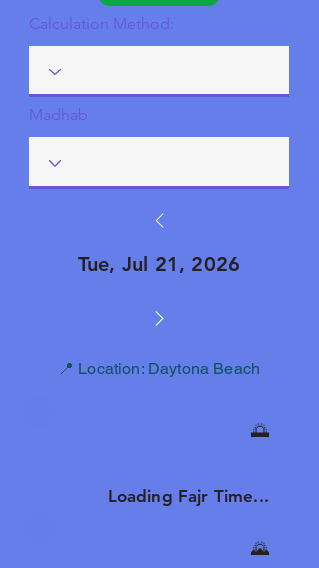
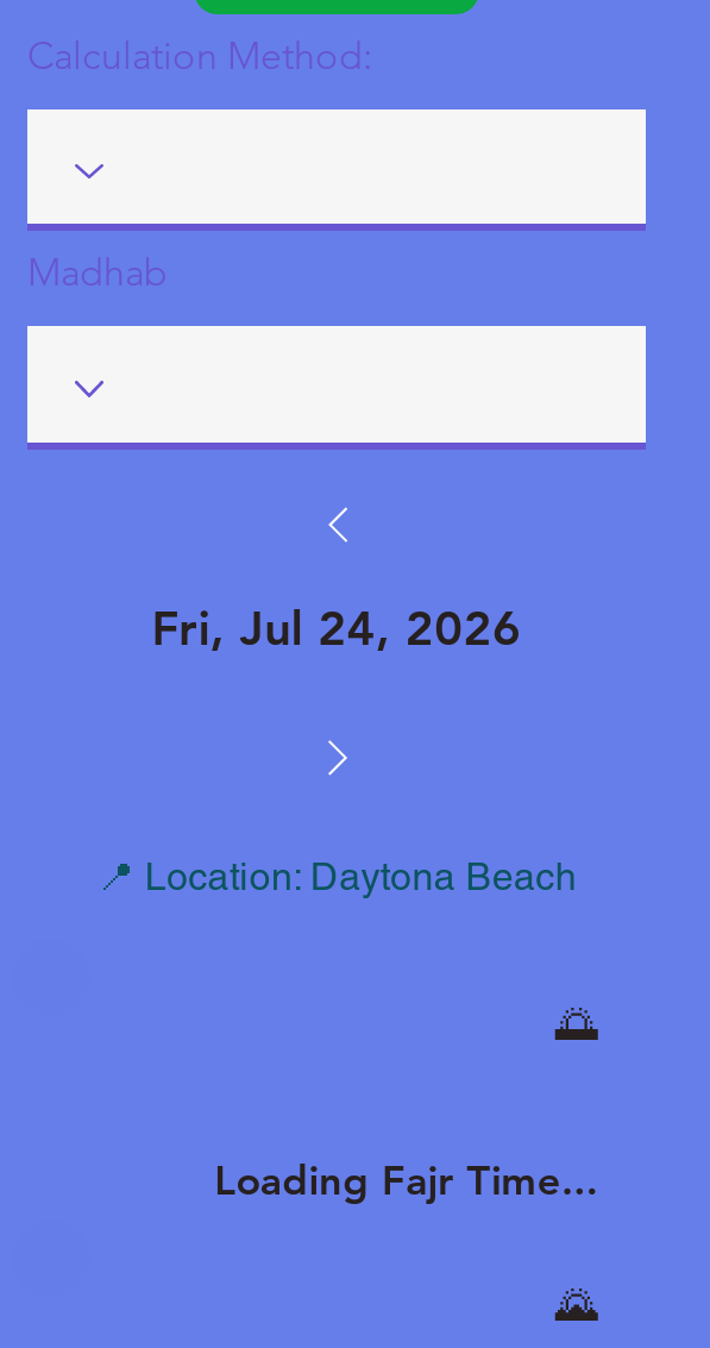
- Tue, Jul 21, 2026
+ Fri, Jul 24, 2026
